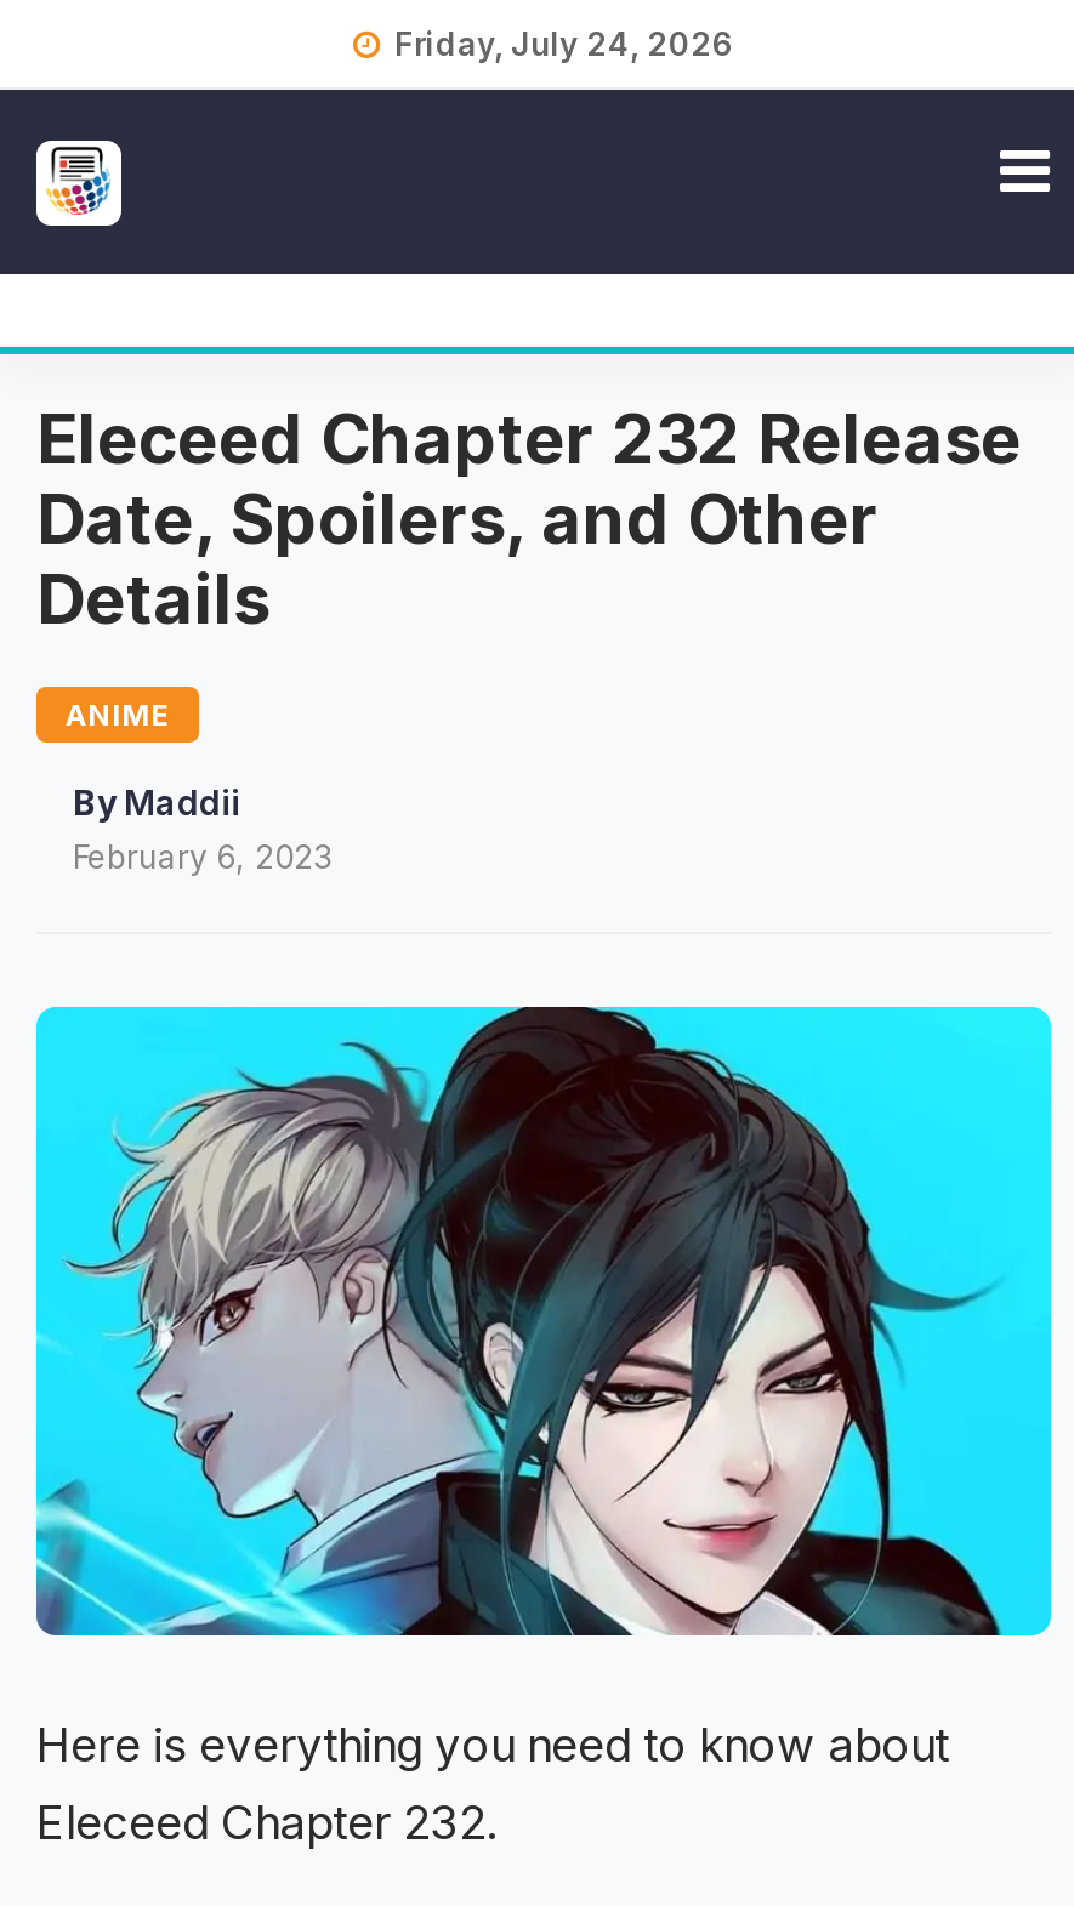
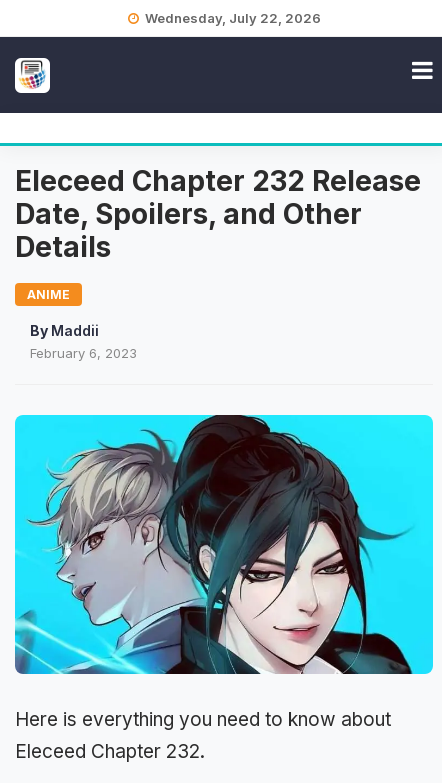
- Friday, July 24, 2026
+ Wednesday, July 22, 2026
